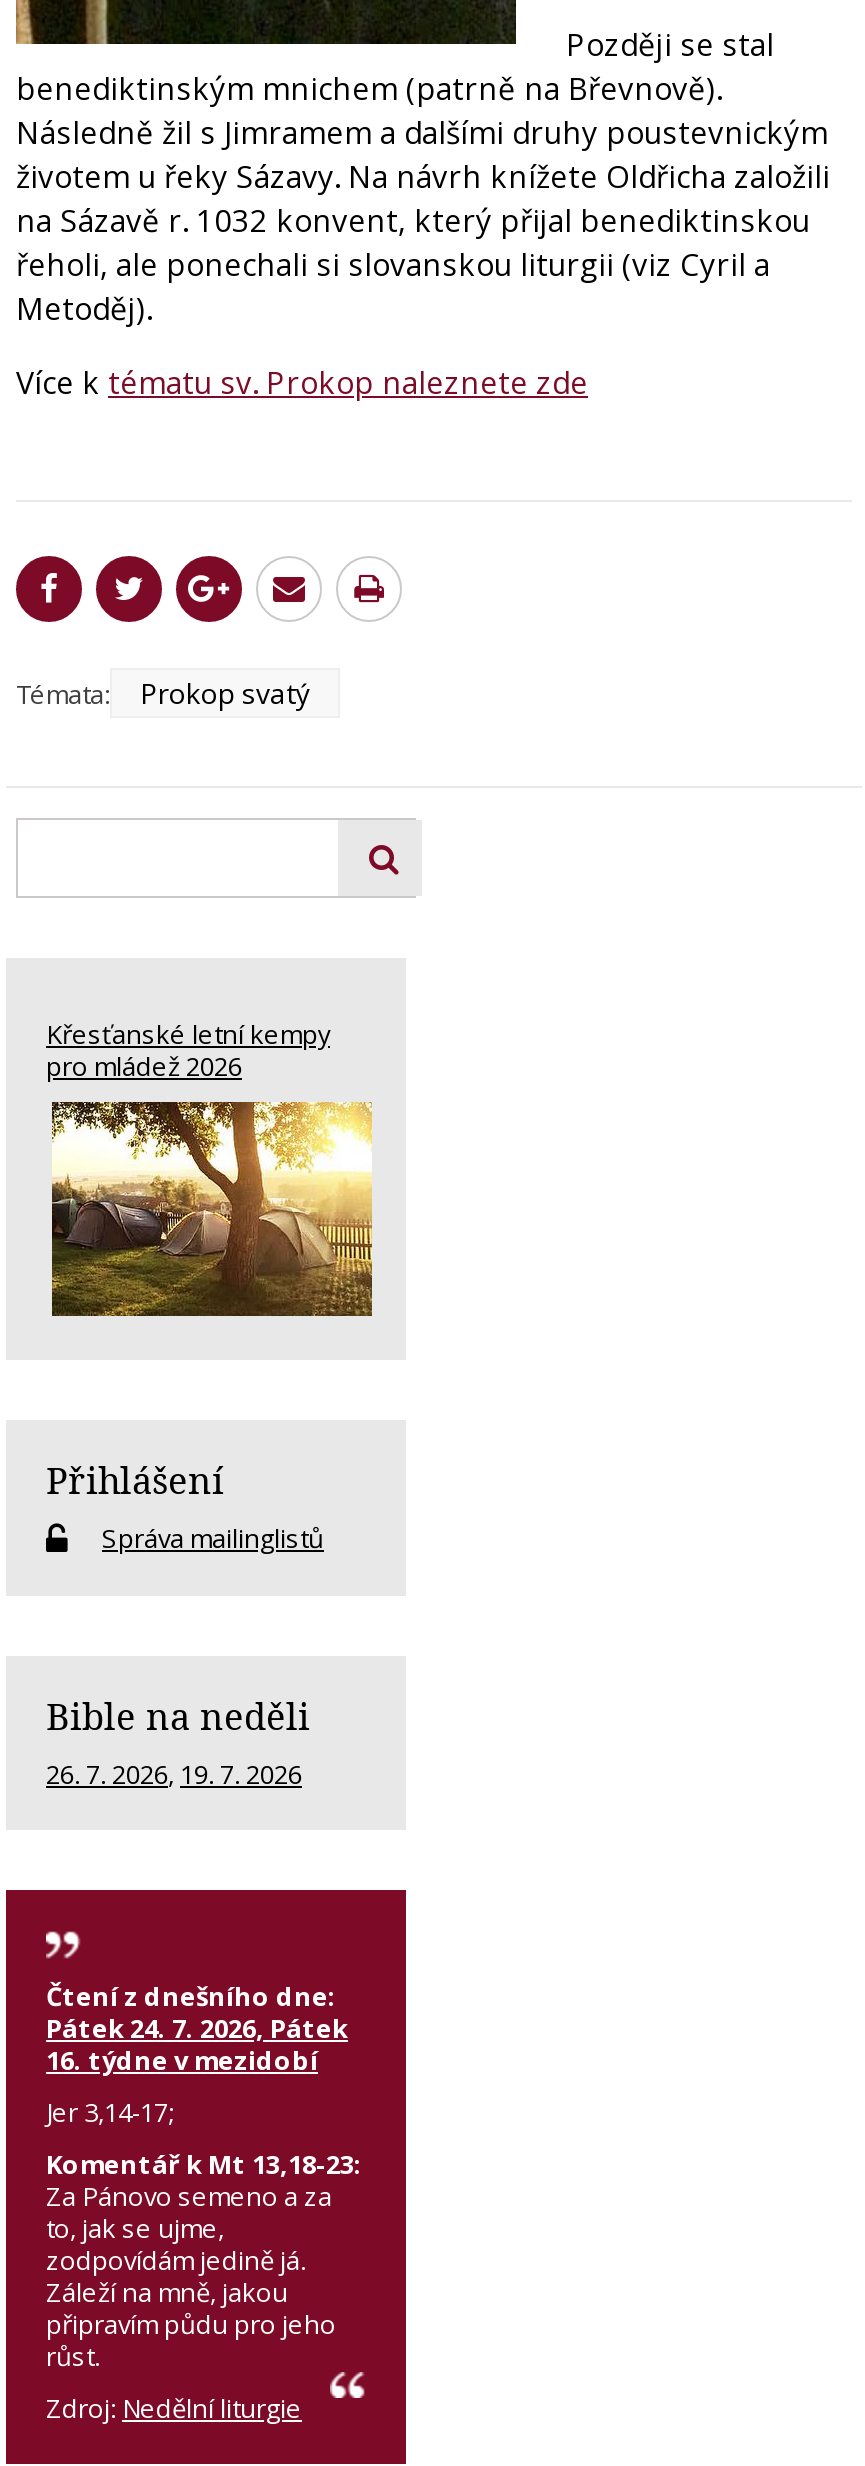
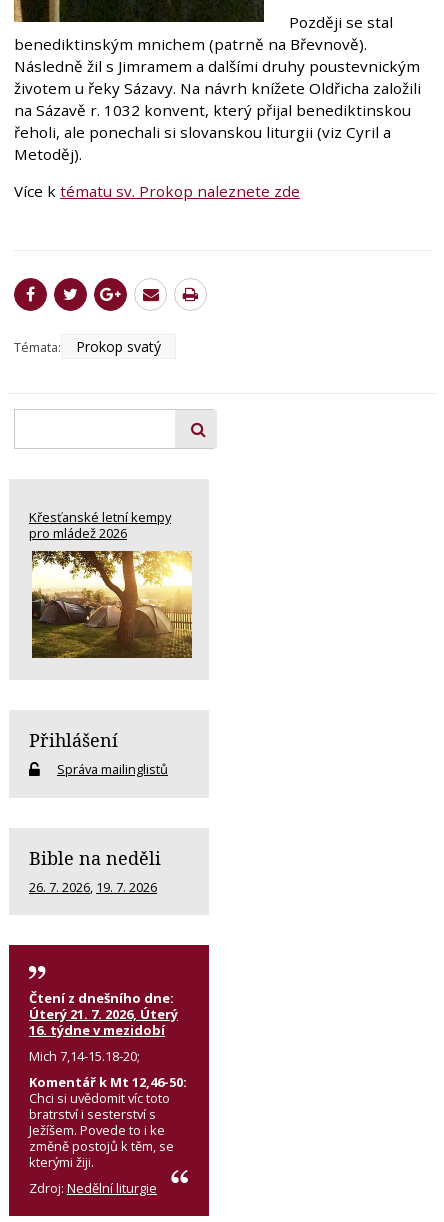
- Pátek 24. 7. 2026, Pátek
+ Úterý 21. 7. 2026, Úterý

- Jer 3,14-17;
- Komentář k Mt 13,18-23:
- Za Pánovo semeno a za
- to, jak se ujme,
- zodpovídám jedině já.
- Záleží na mně, jakou
- připravím půdu pro jeho
- růst.
+ Mich 7,14-15.18-20;
+ Komentář k Mt 12,46-50:
+ Chci si uvědomit víc toto
+ bratrství i sesterství s
+ Ježíšem. Povede to i ke
+ změně postojů k těm, se
+ kterými žiji.
